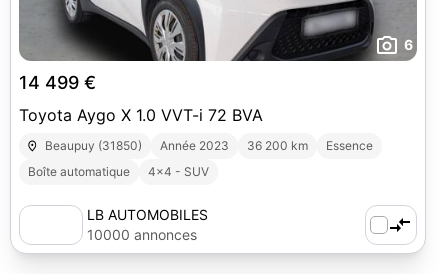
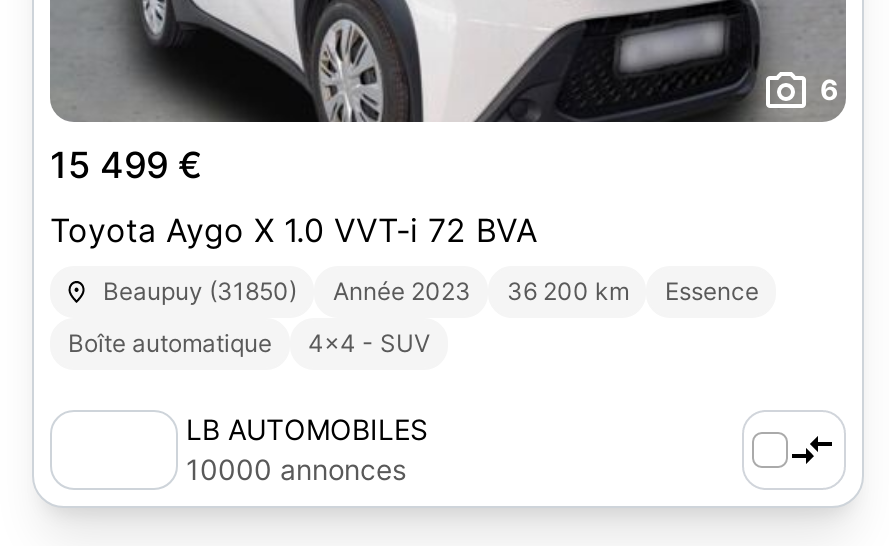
- 14 499 €
+ 15 499 €
